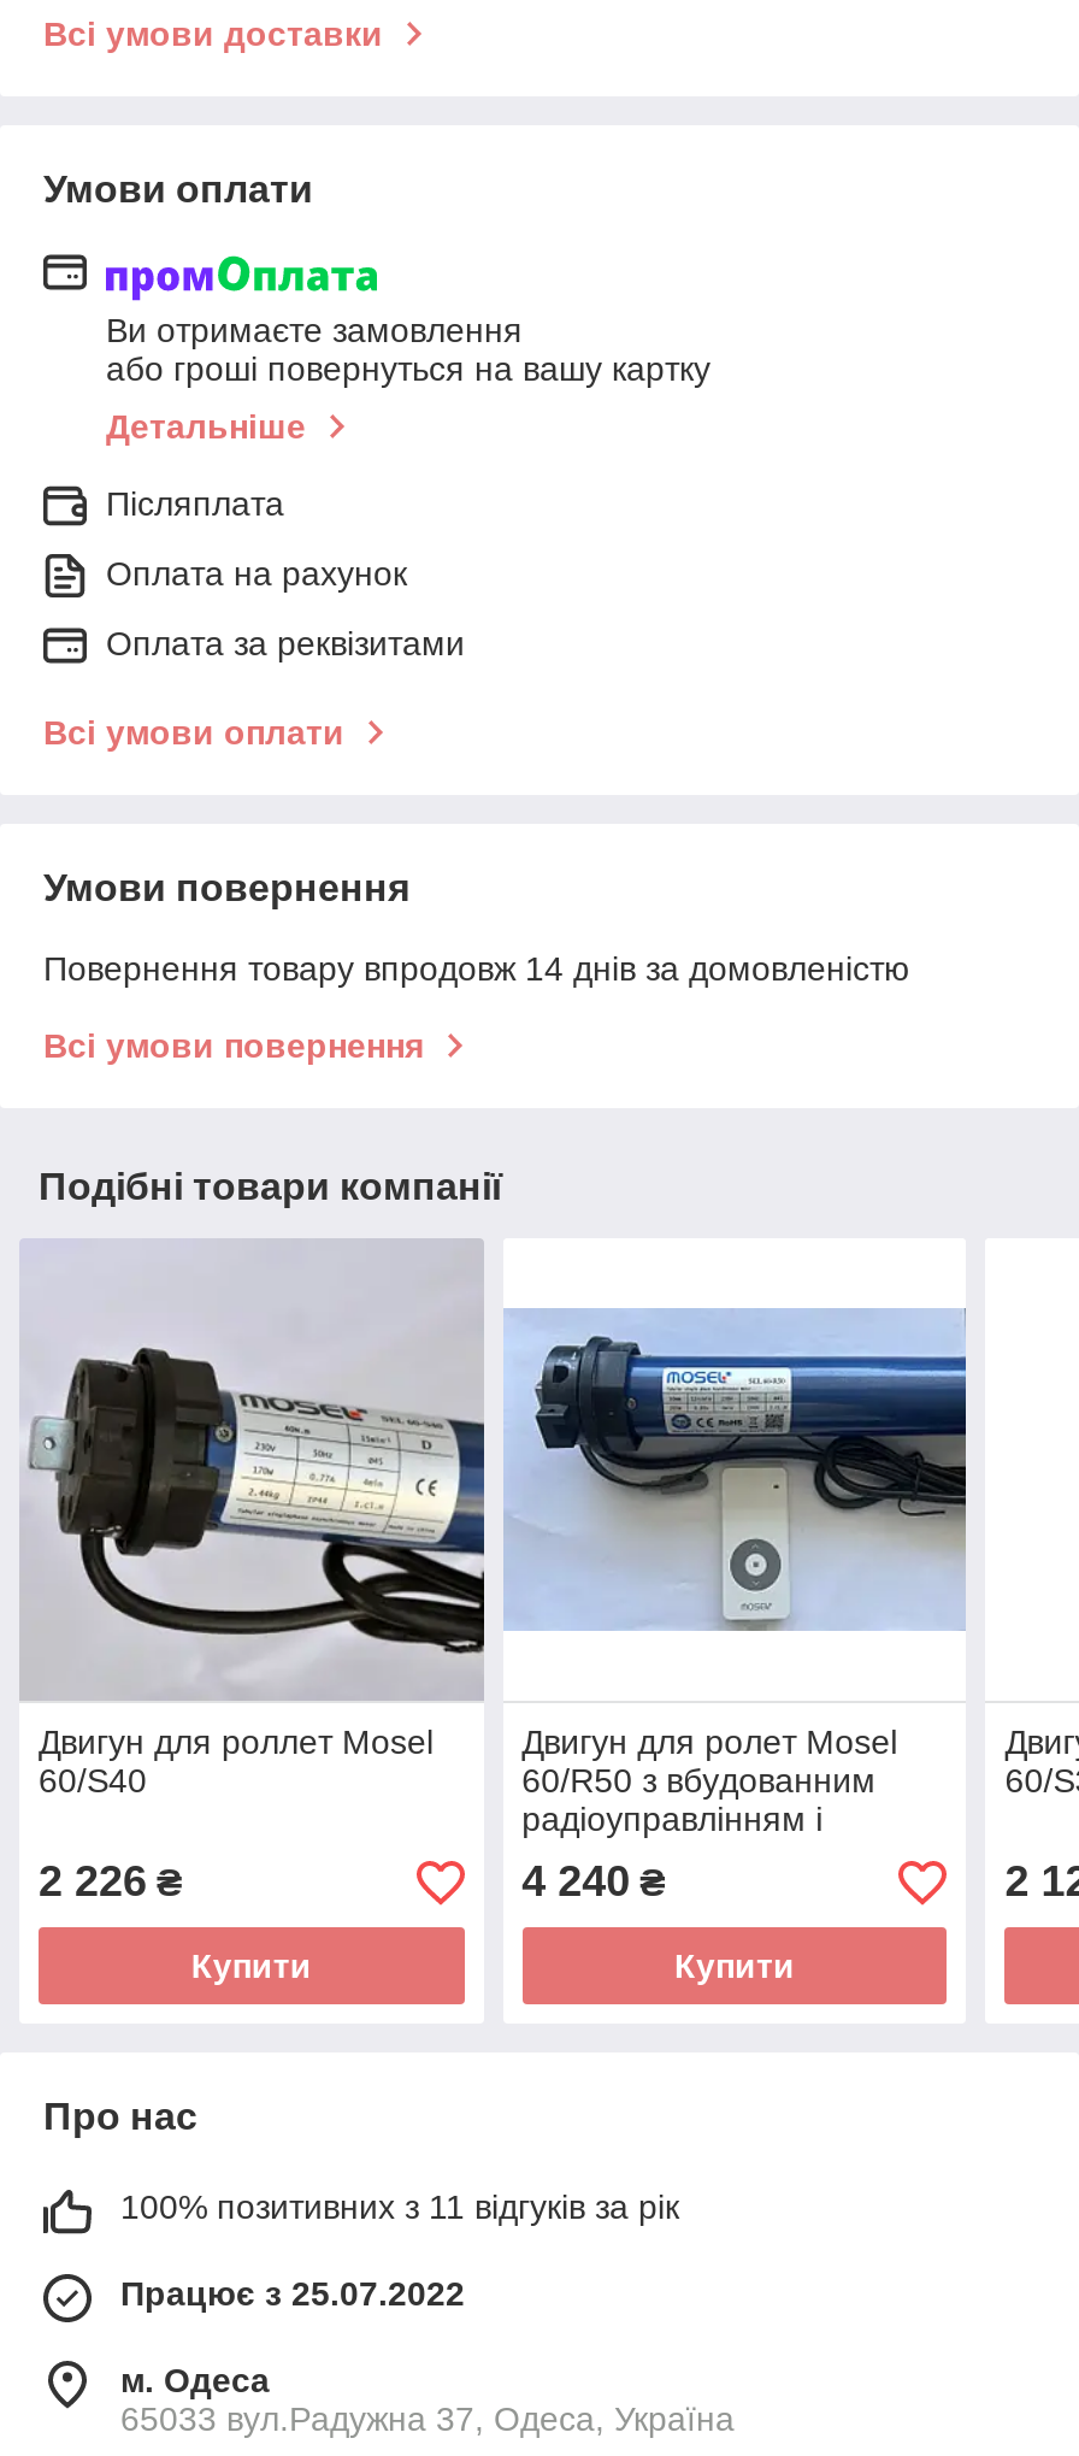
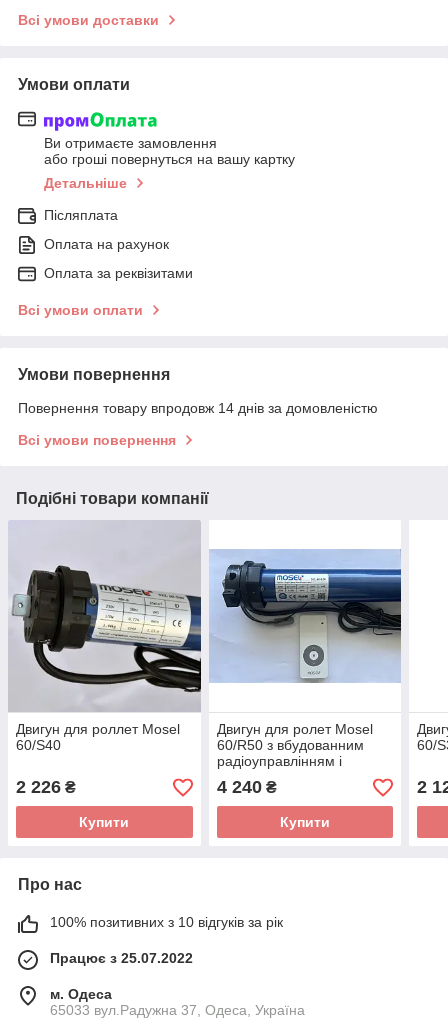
- 100% позитивних з 11 відгуків за рік
+ 100% позитивних з 10 відгуків за рік
